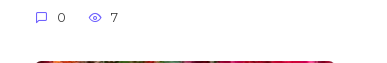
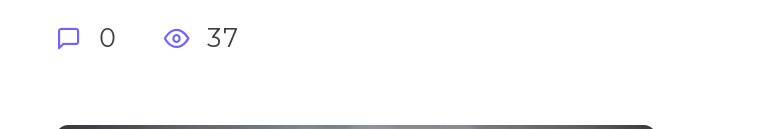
- 7
+ 37
